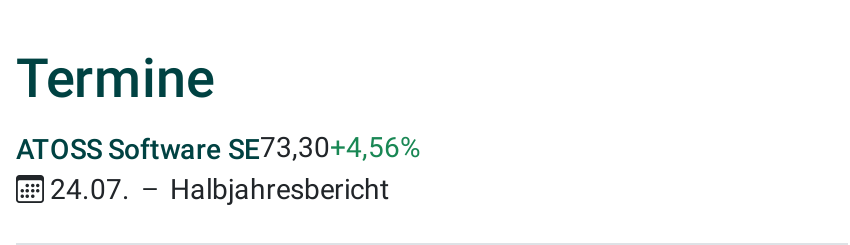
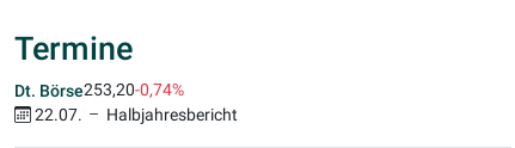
- ATOSS Software SE73,30+4,56%
- 24.07.
+ Dt. Börse253,20-0,74%
+ 22.07.
